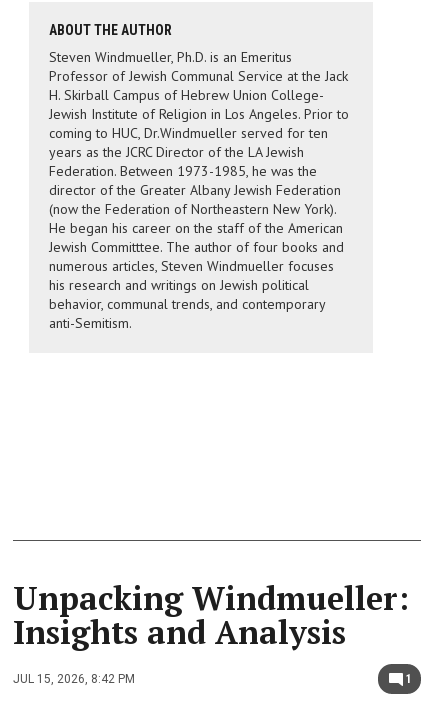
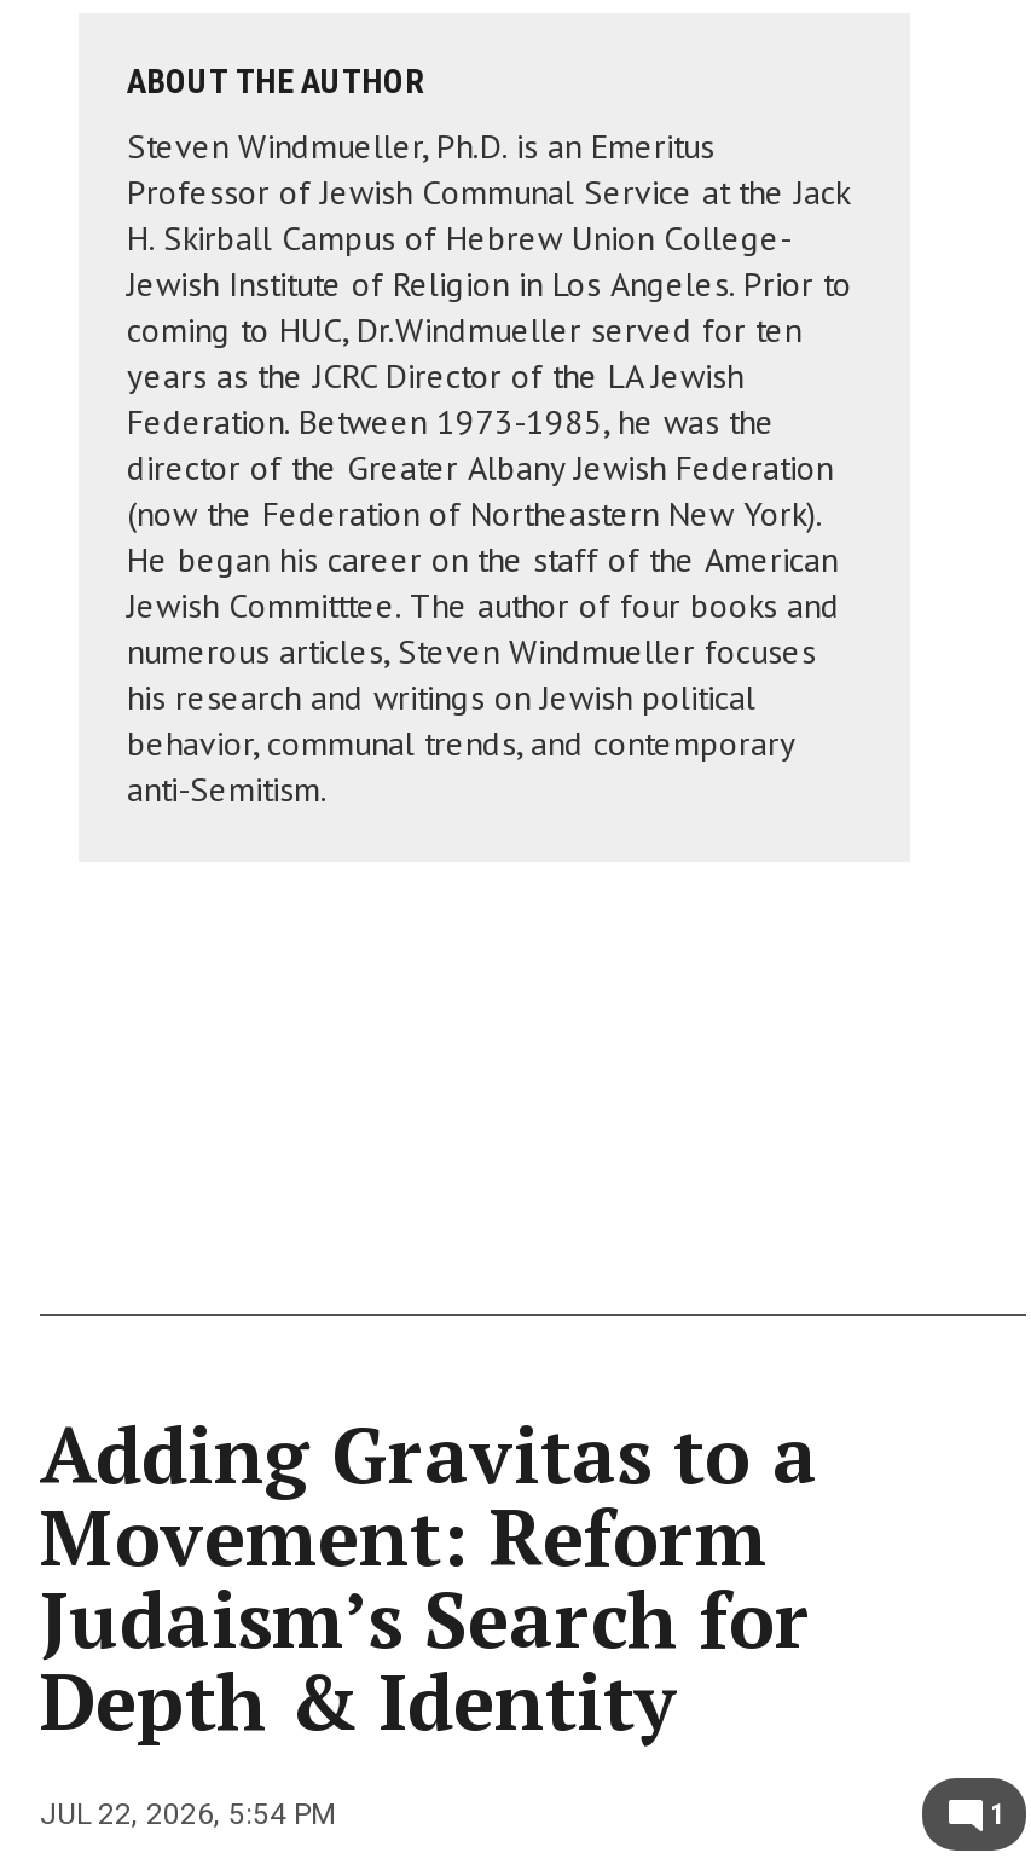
- Unpacking Windmueller:
- Insights and Analysis
+ Adding Gravitas to a
+ Movement: Reform
+ Judaism’s Search for
+ Depth & Identity

- JUL 15, 2026, 8:42 PM
+ JUL 22, 2026, 5:54 PM
